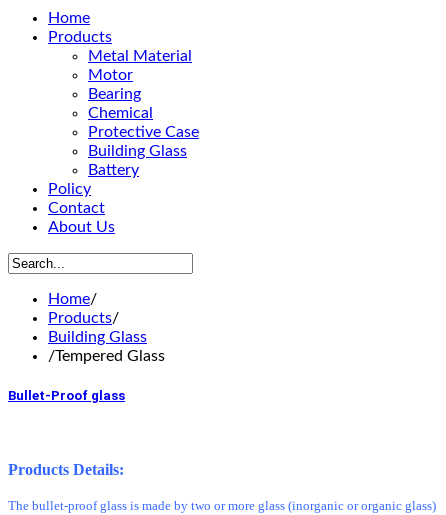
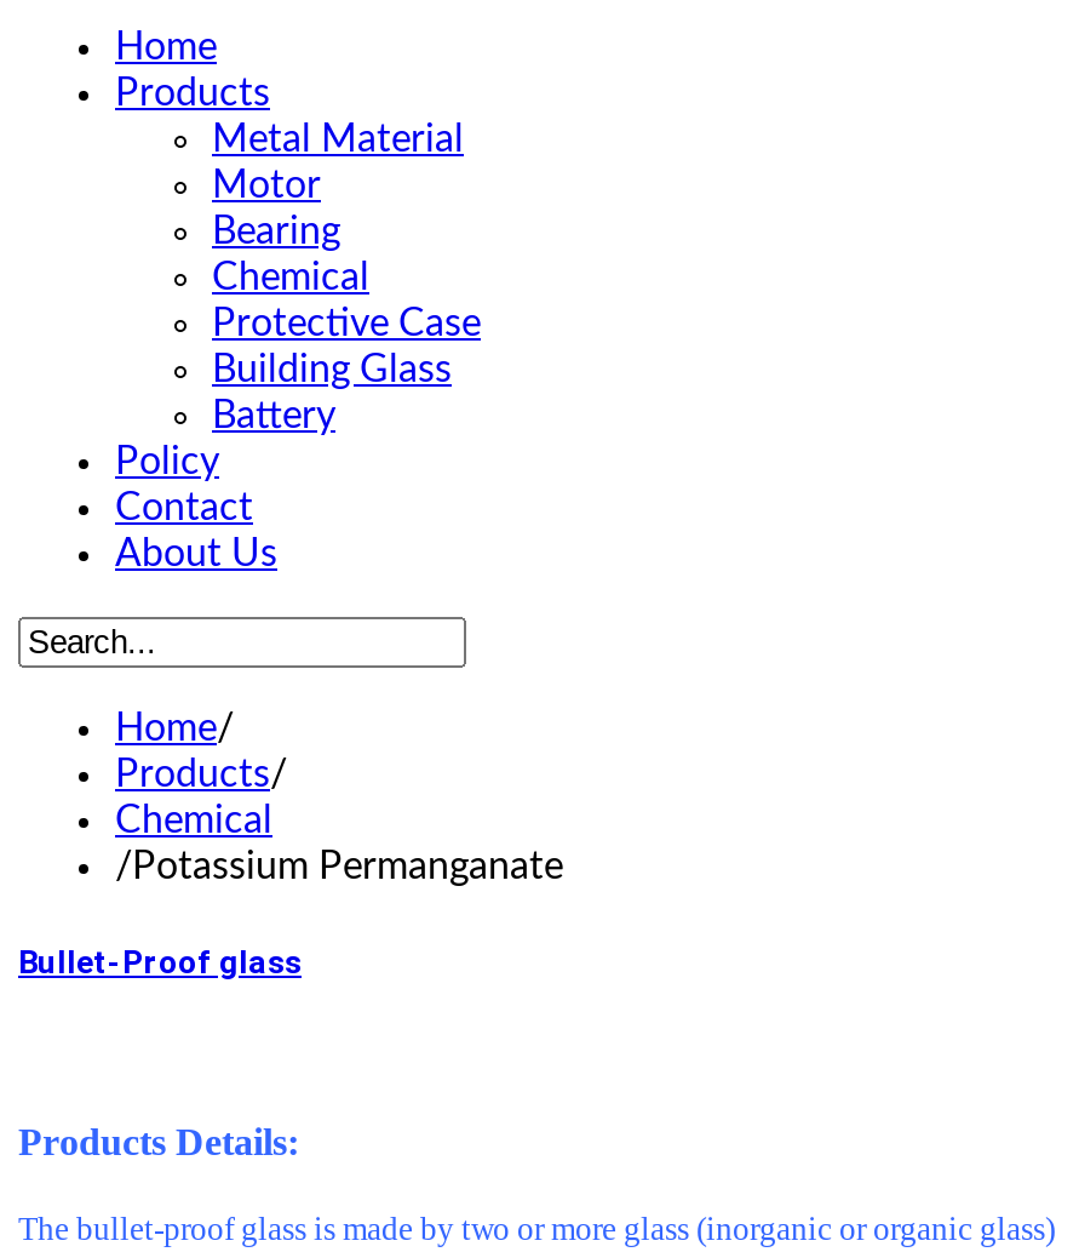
- Building Glass
- /Tempered Glass
+ Chemical
+ /Potassium Permanganate
